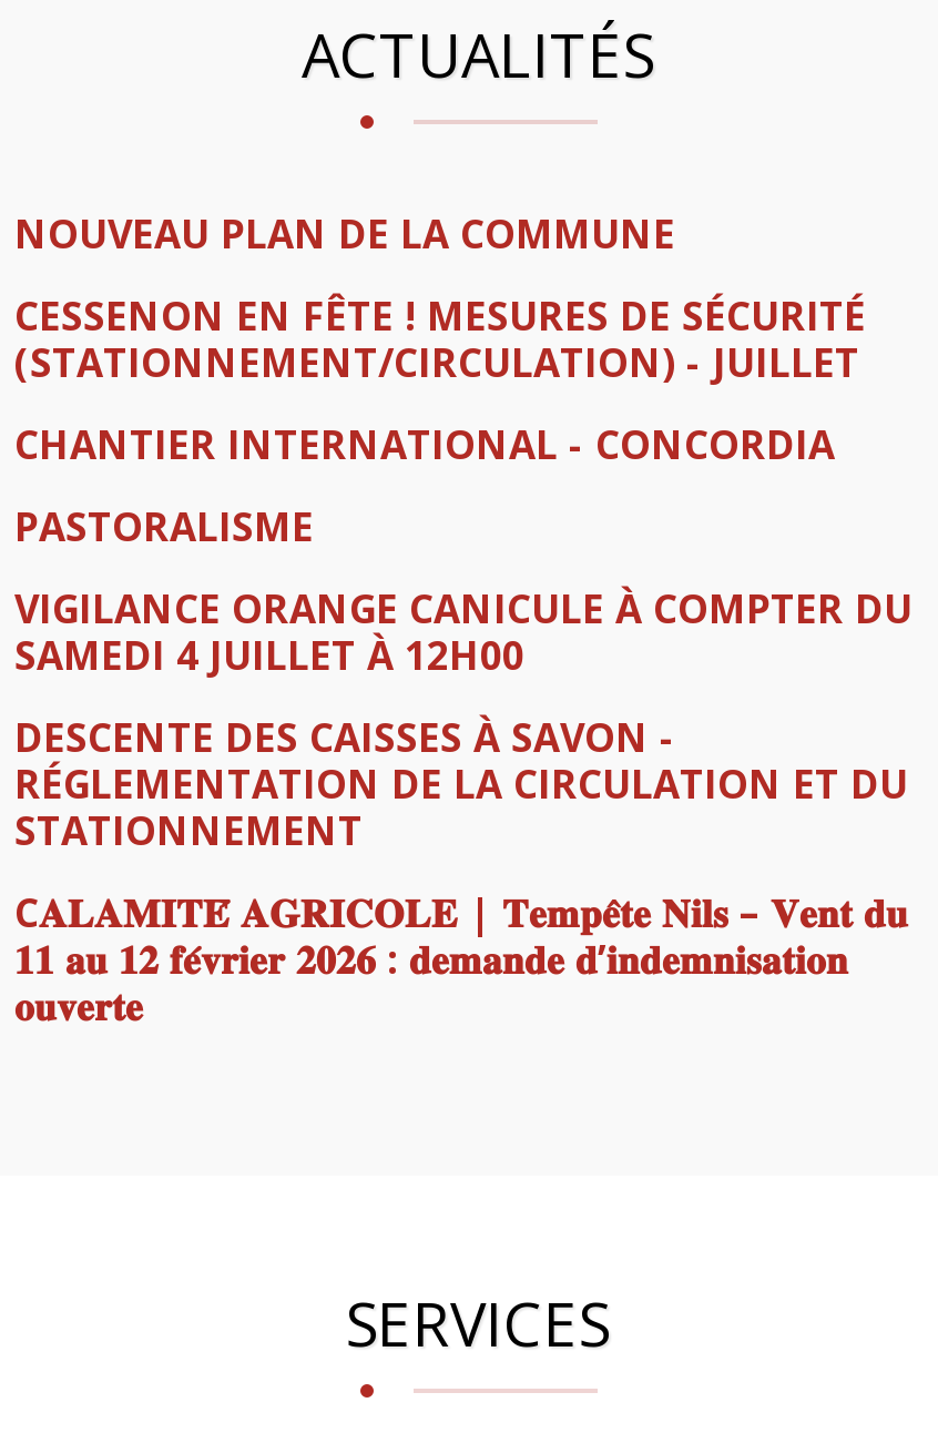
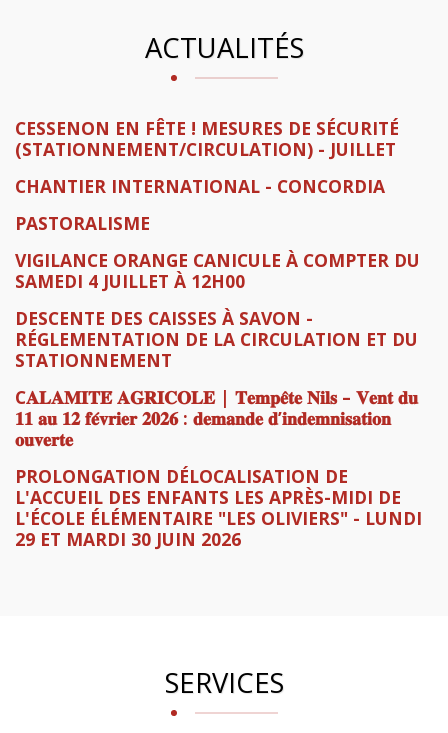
- NOUVEAU PLAN DE LA COMMUNE

moved up: CESSENON EN FÊTE ! MESURES DE SÉCURITÉ | (STATIONNEMENT/CIRCULATION) - JUILLET | CHANTIER INTERNATIONAL - CONCORDIA | ... | RÉGLEMENTATION DE LA CIRCULATION ET DU | STATIONNEMENT

+ PROLONGATION DÉLOCALISATION DE
+ L'ACCUEIL DES ENFANTS LES APRÈS-MIDI DE
+ L'ÉCOLE ÉLÉMENTAIRE "LES OLIVIERS" - LUNDI
+ 29 ET MARDI 30 JUIN 2026
